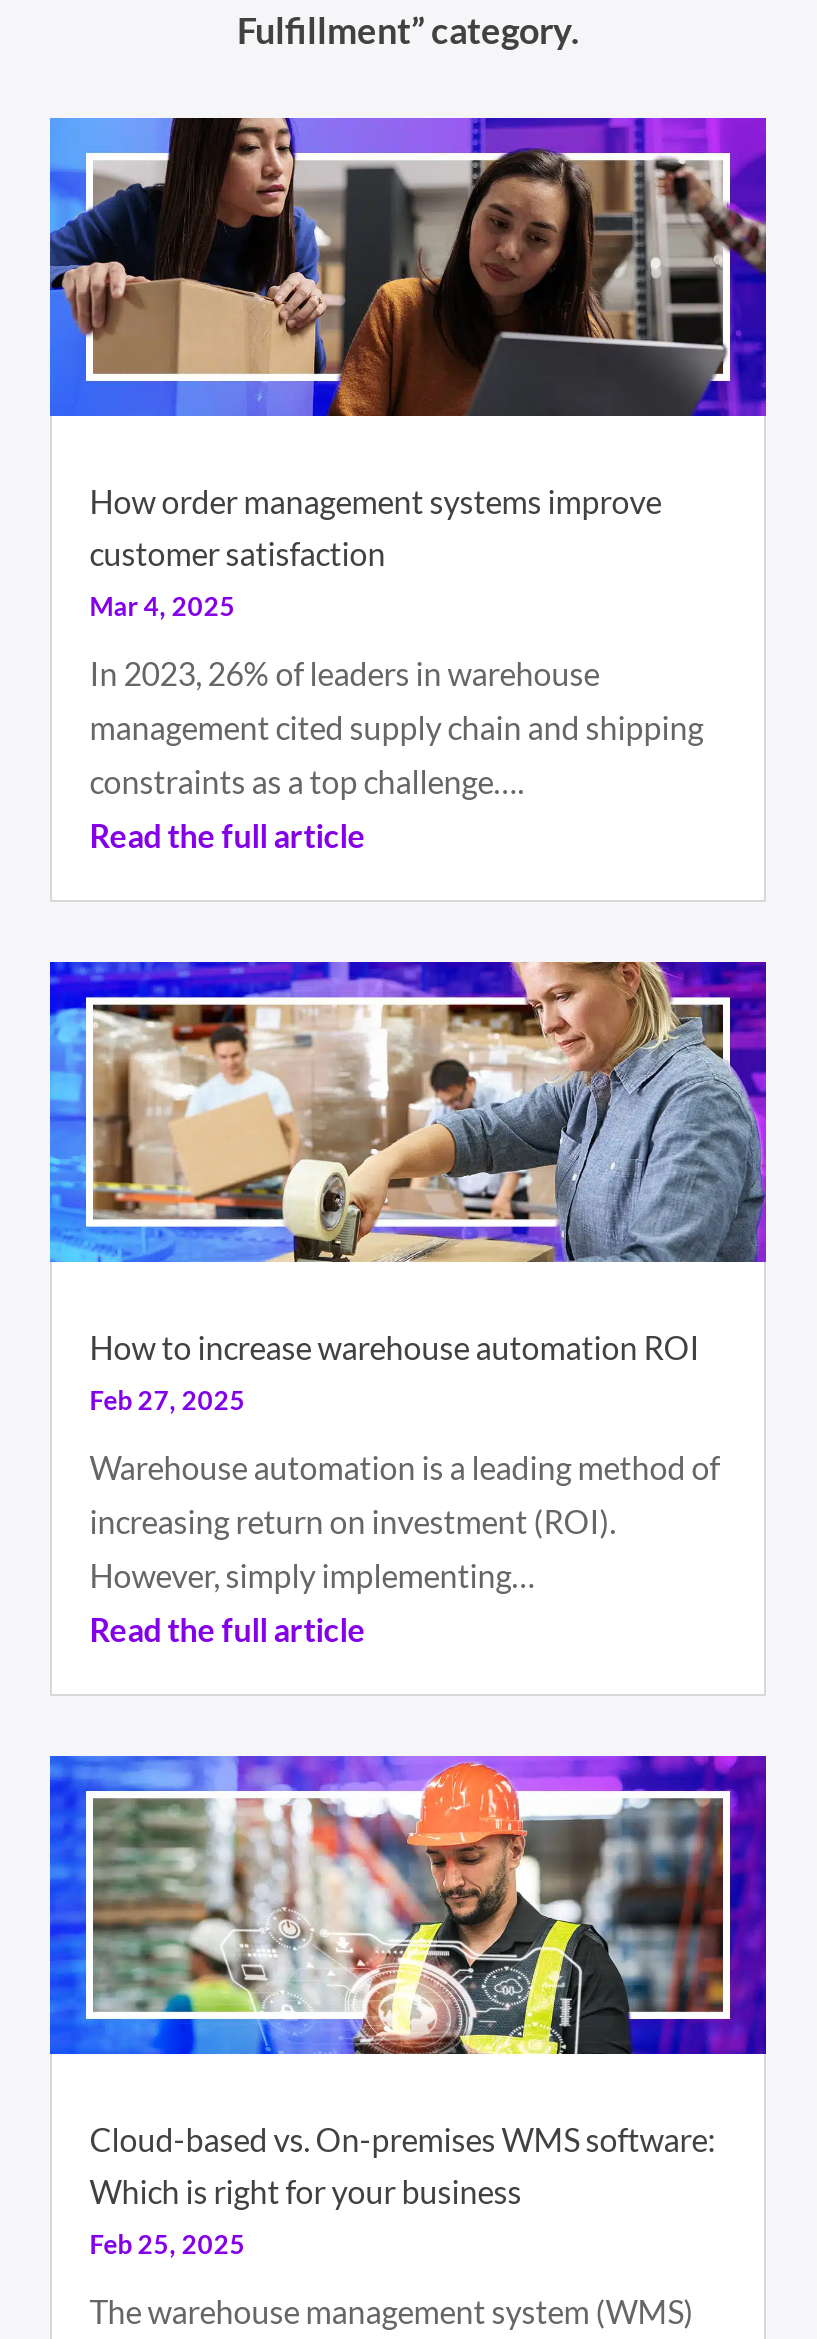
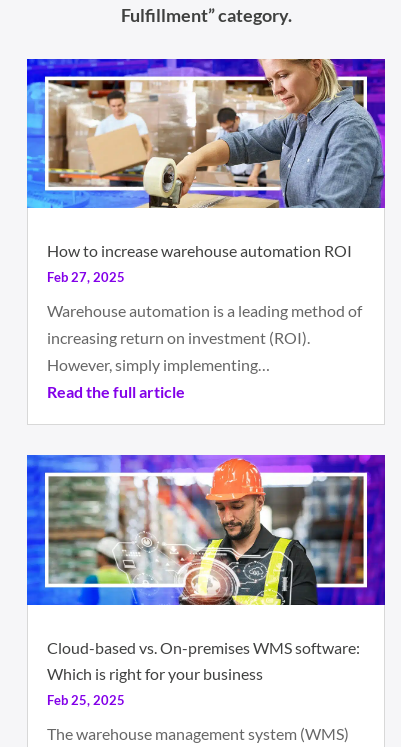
- [image]
- How order management systems improve
- customer satisfaction
- Mar 4, 2025
- In 2023, 26% of leaders in warehouse
- management cited supply chain and shipping
- constraints as a top challenge….
- Read the full article
